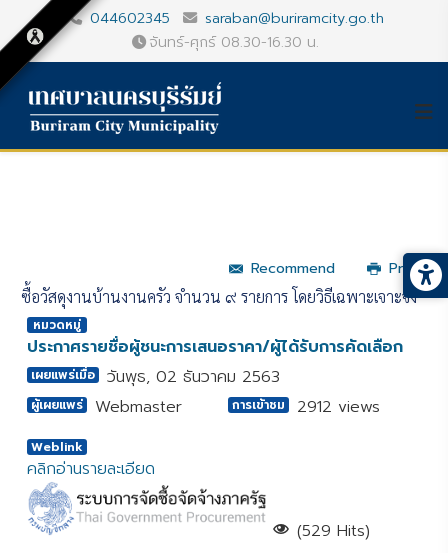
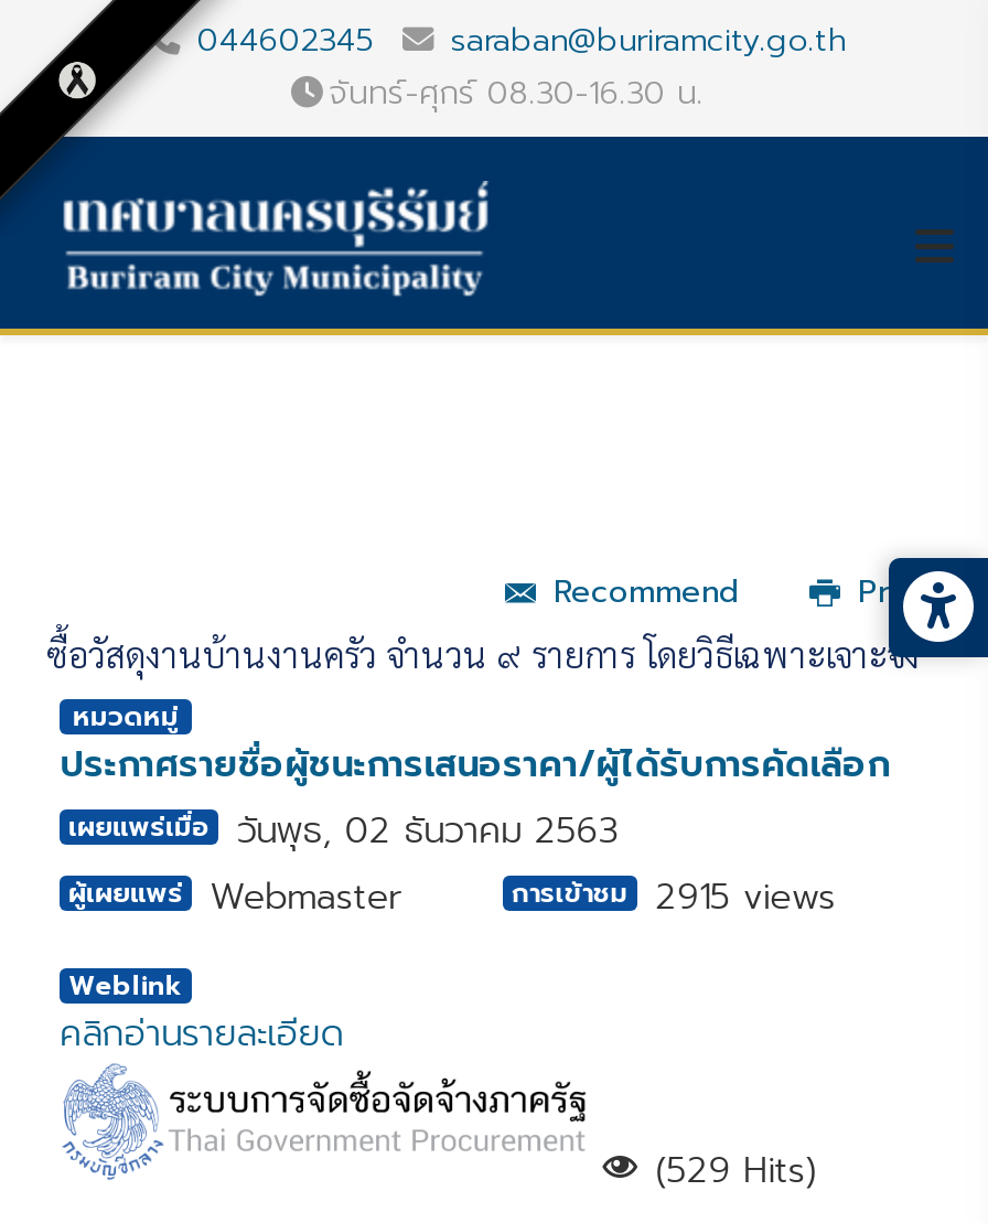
- การเข้าชม 2912 views
+ การเข้าชม 2915 views
